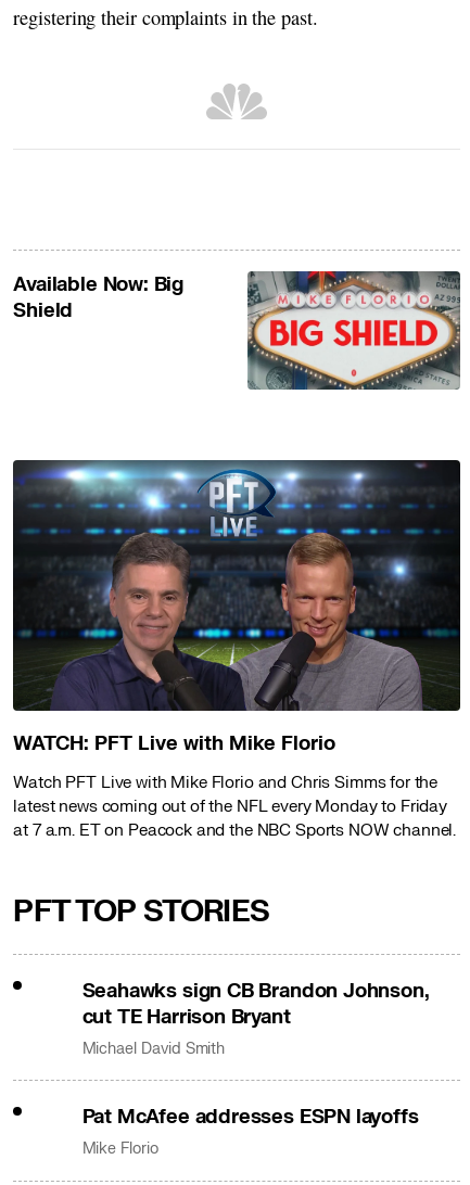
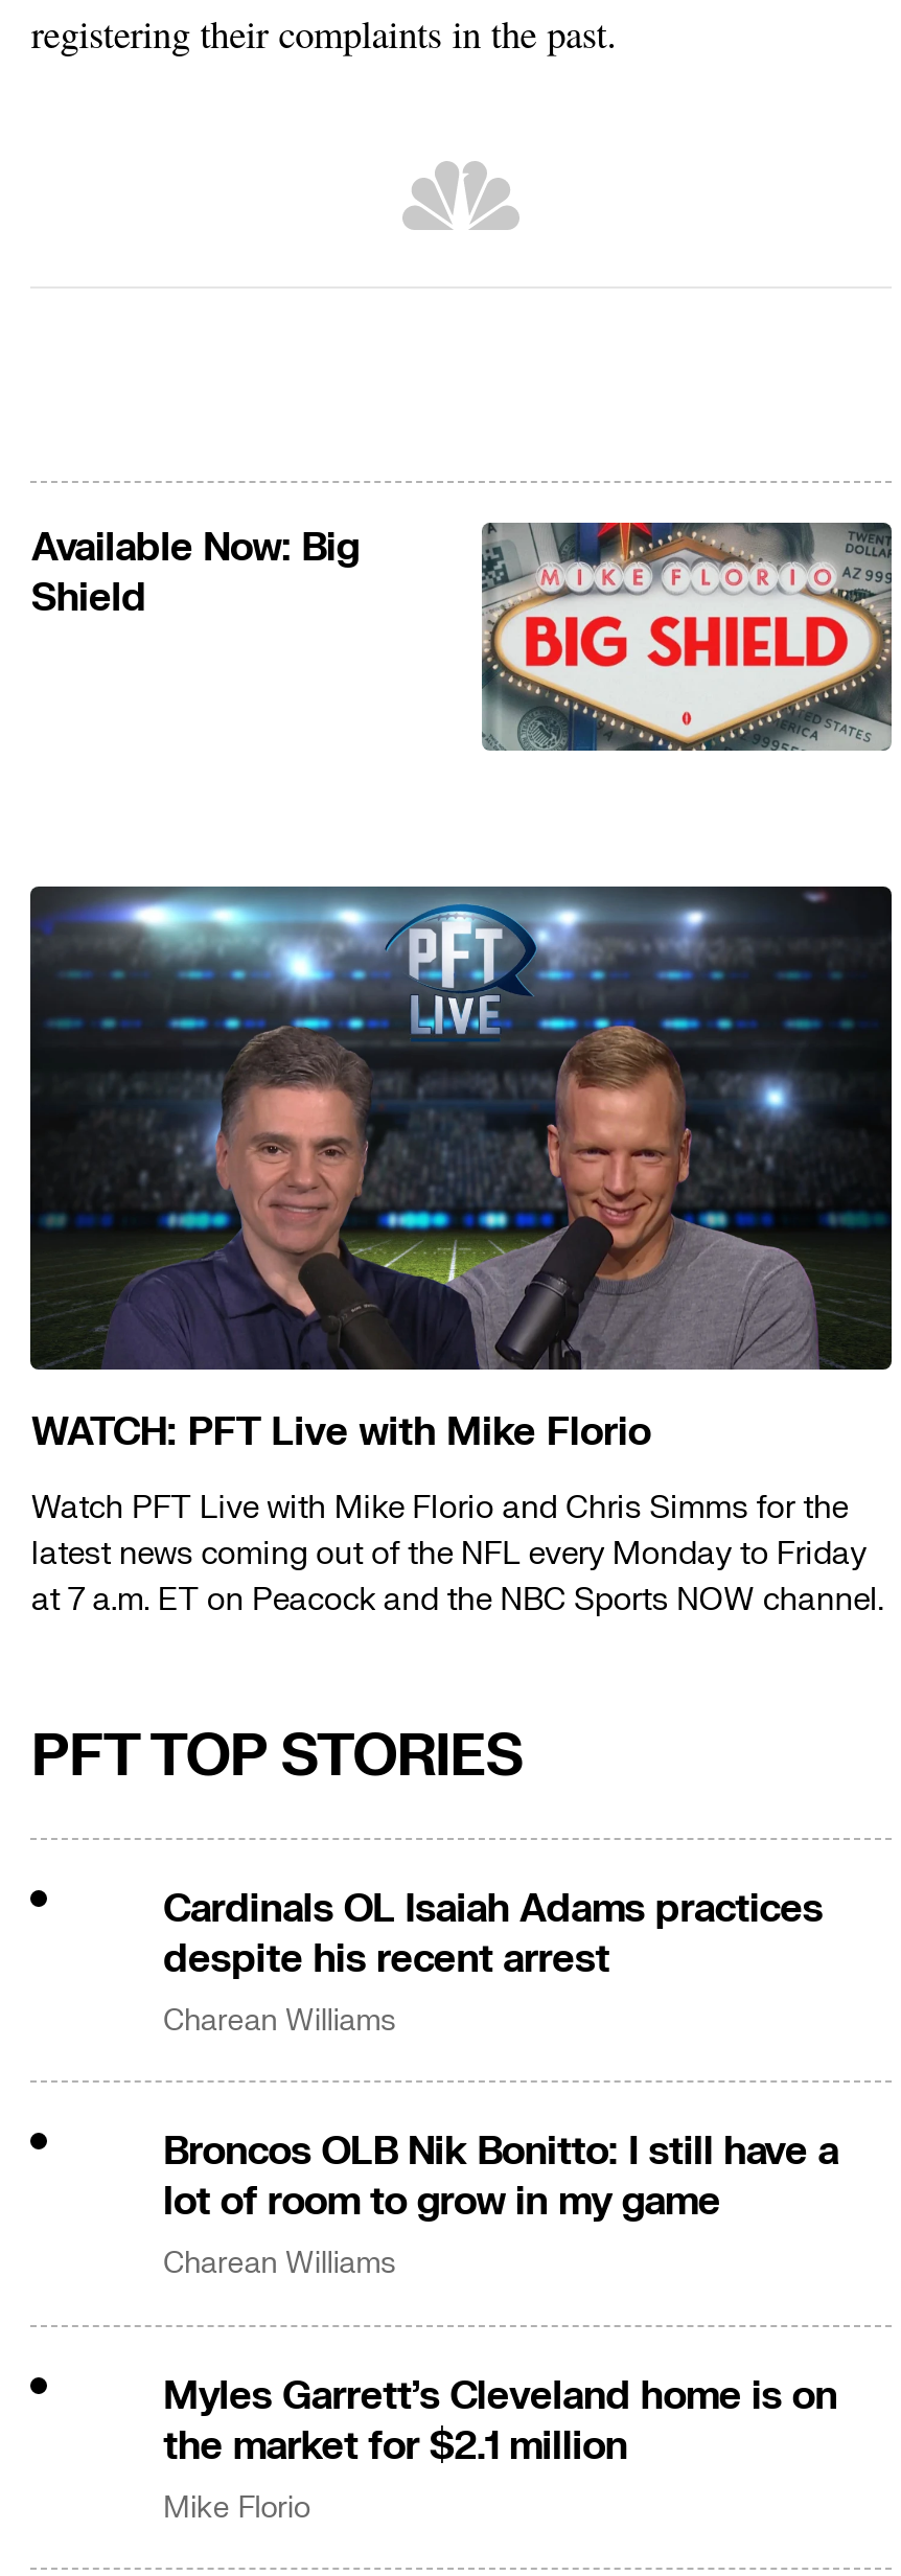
- Seahawks sign CB Brandon Johnson,
- cut TE Harrison Bryant
- Michael David Smith
- Pat McAfee addresses ESPN layoffs
+ Cardinals OL Isaiah Adams practices
+ despite his recent arrest
+ Charean Williams
+ Broncos OLB Nik Bonitto: I still have a
+ lot of room to grow in my game
+ Charean Williams
+ Myles Garrett’s Cleveland home is on
+ the market for $2.1 million
